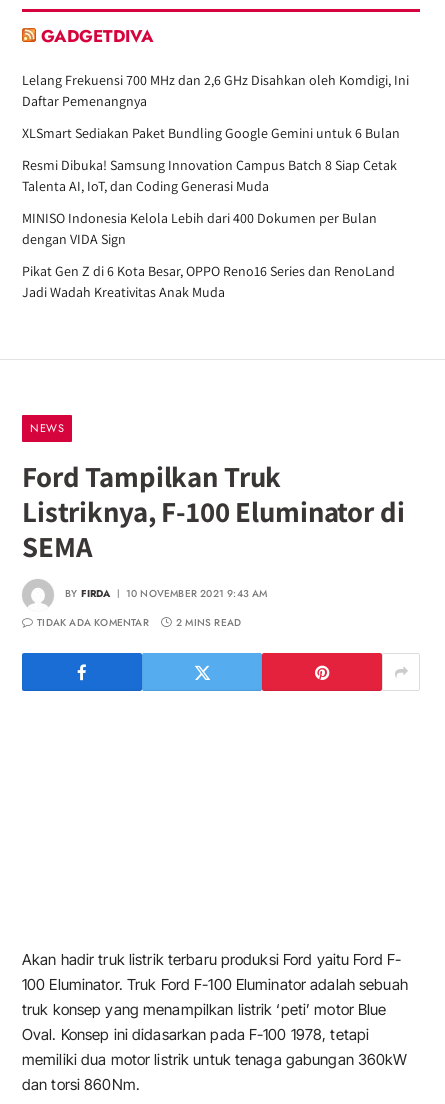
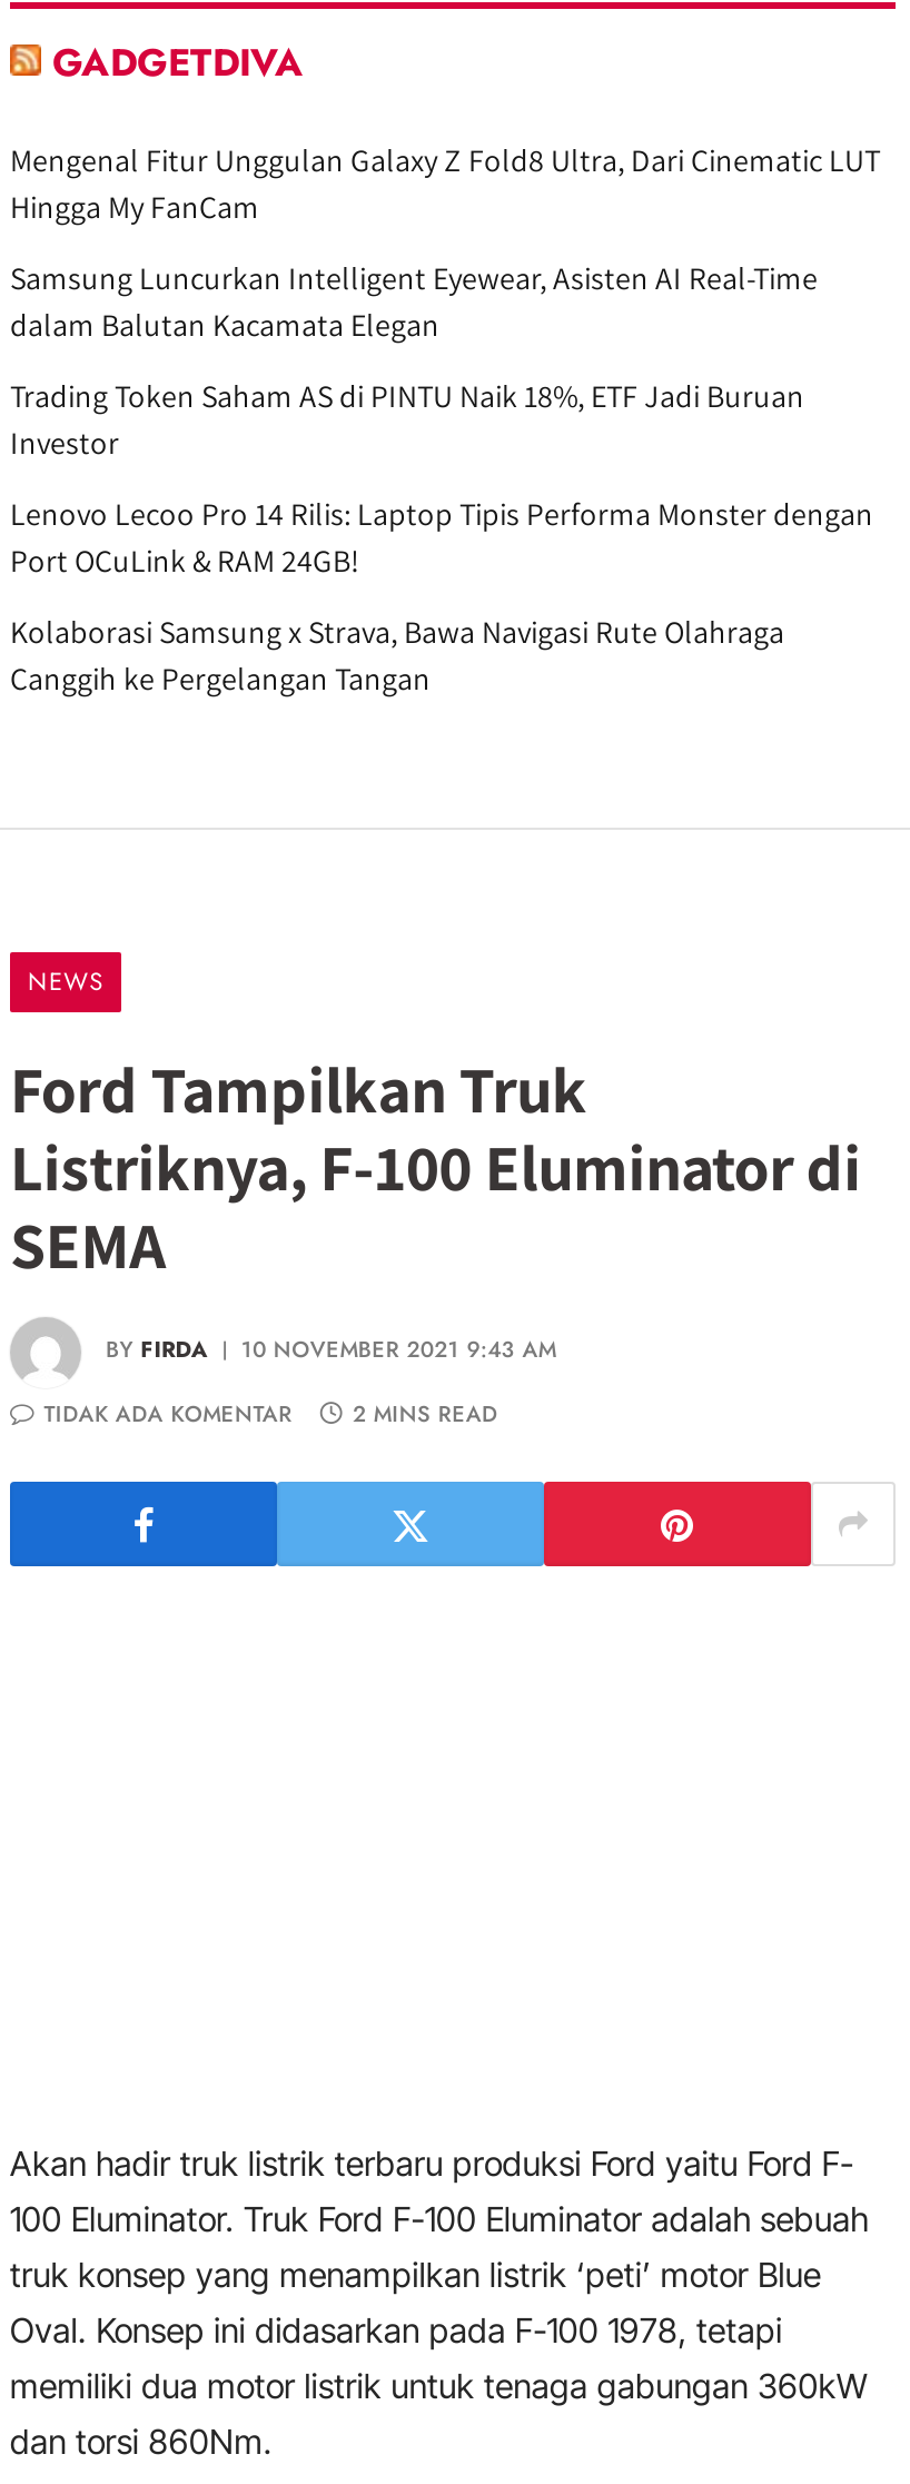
- Lelang Frekuensi 700 MHz dan 2,6 GHz Disahkan oleh Komdigi, Ini
- Daftar Pemenangnya
+ Mengenal Fitur Unggulan Galaxy Z Fold8 Ultra, Dari Cinematic LUT
+ Hingga My FanCam

- XLSmart Sediakan Paket Bundling Google Gemini untuk 6 Bulan
+ Samsung Luncurkan Intelligent Eyewear, Asisten AI Real-Time
+ dalam Balutan Kacamata Elegan

- Resmi Dibuka! Samsung Innovation Campus Batch 8 Siap Cetak
- Talenta AI, IoT, dan Coding Generasi Muda
+ Trading Token Saham AS di PINTU Naik 18%, ETF Jadi Buruan
+ Investor

- MINISO Indonesia Kelola Lebih dari 400 Dokumen per Bulan
- dengan VIDA Sign
+ Lenovo Lecoo Pro 14 Rilis: Laptop Tipis Performa Monster dengan
+ Port OCuLink & RAM 24GB!

- Pikat Gen Z di 6 Kota Besar, OPPO Reno16 Series dan RenoLand
- Jadi Wadah Kreativitas Anak Muda
+ Kolaborasi Samsung x Strava, Bawa Navigasi Rute Olahraga
+ Canggih ke Pergelangan Tangan
